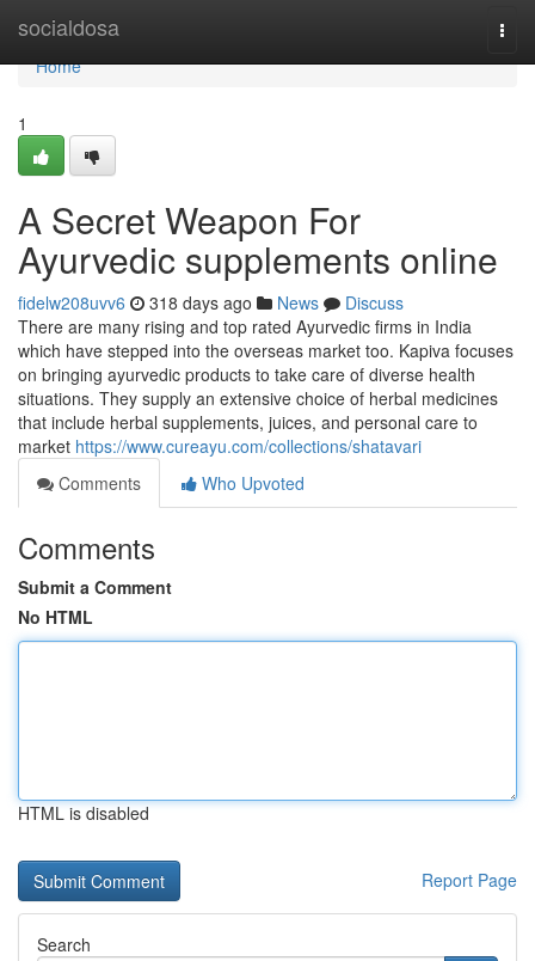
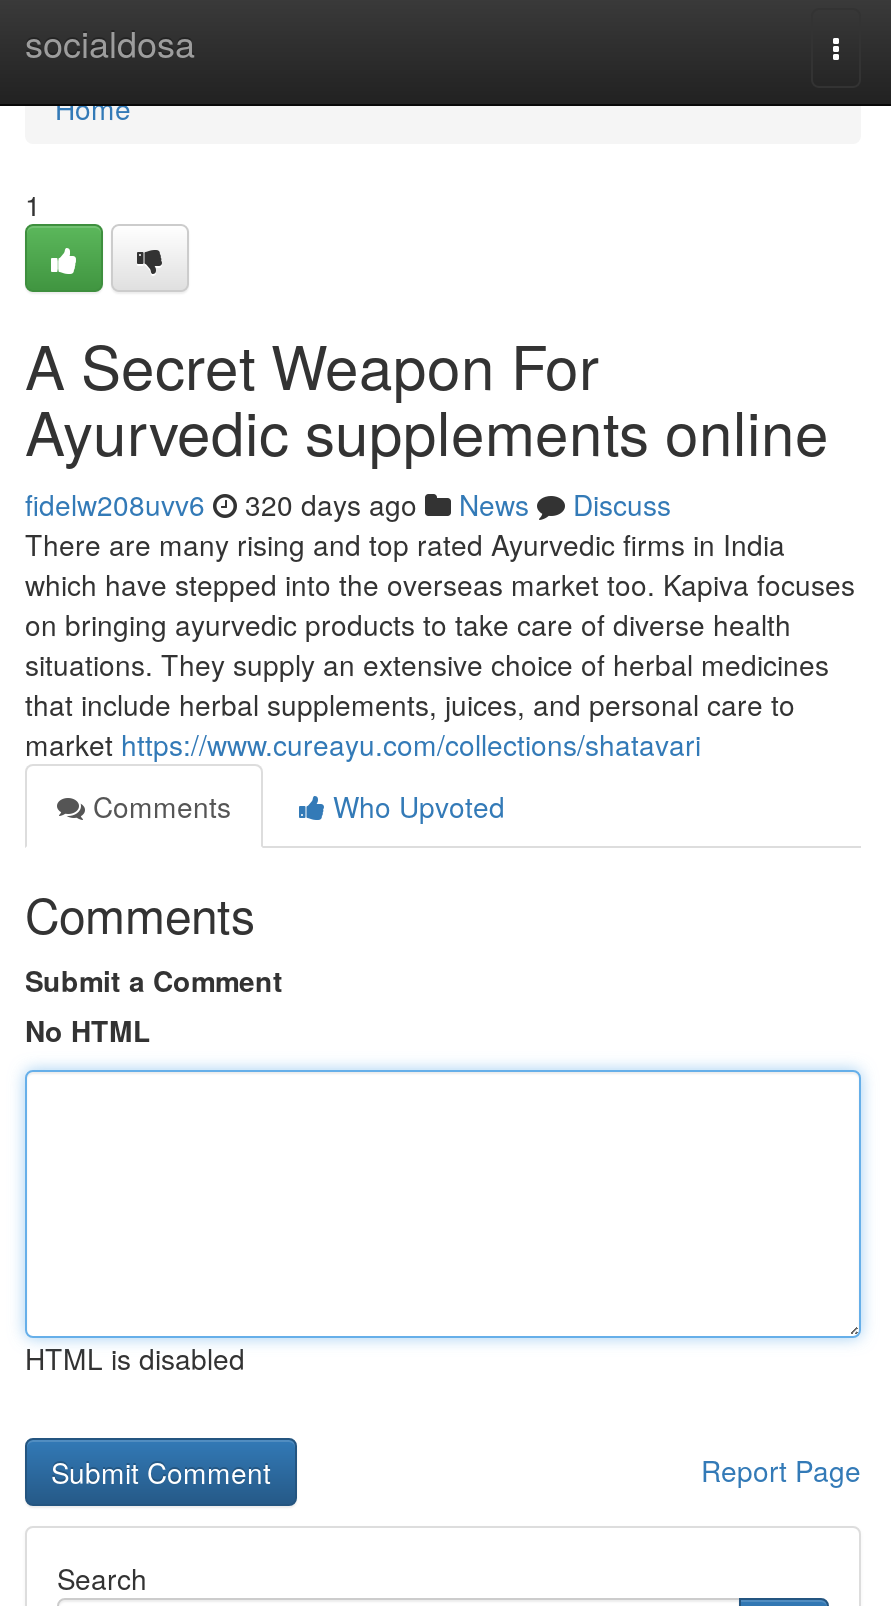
- fidelw208uvv6 318 days ago News Discuss
+ fidelw208uvv6 320 days ago News Discuss
